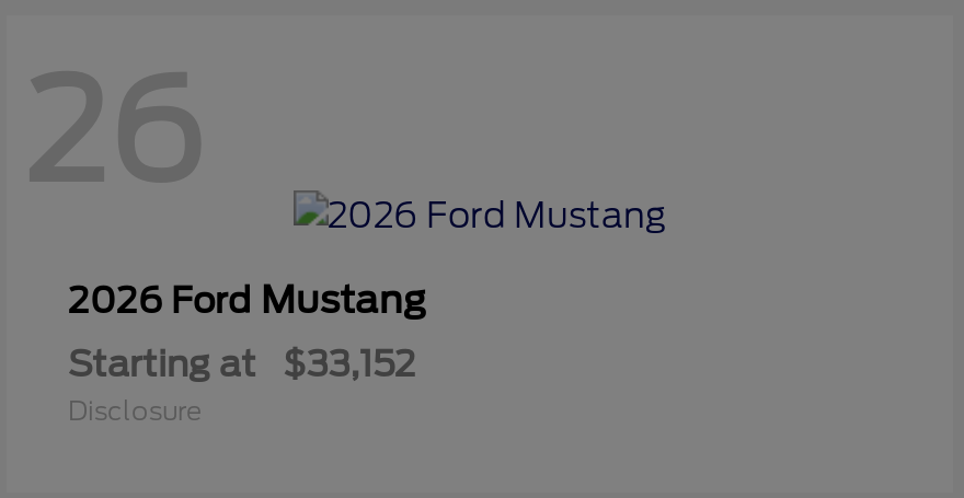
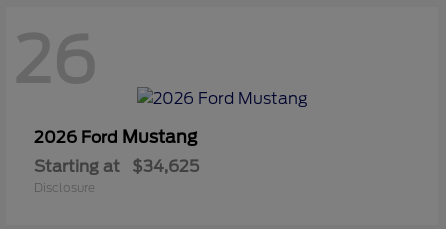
- Starting at $33,152
+ Starting at $34,625
